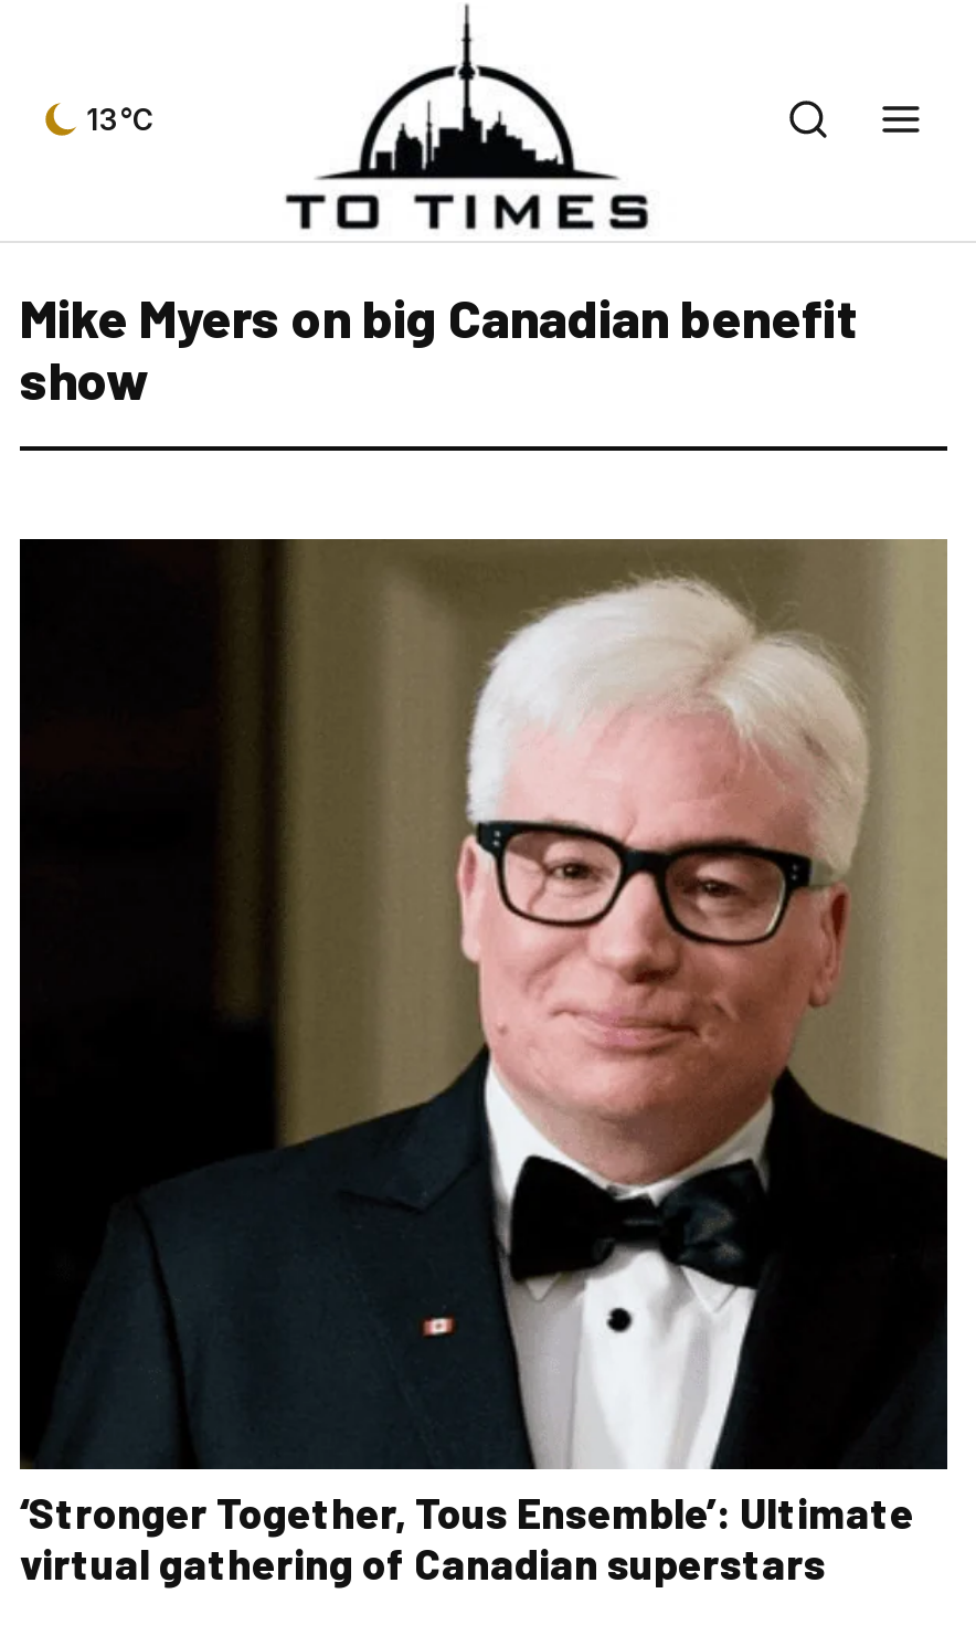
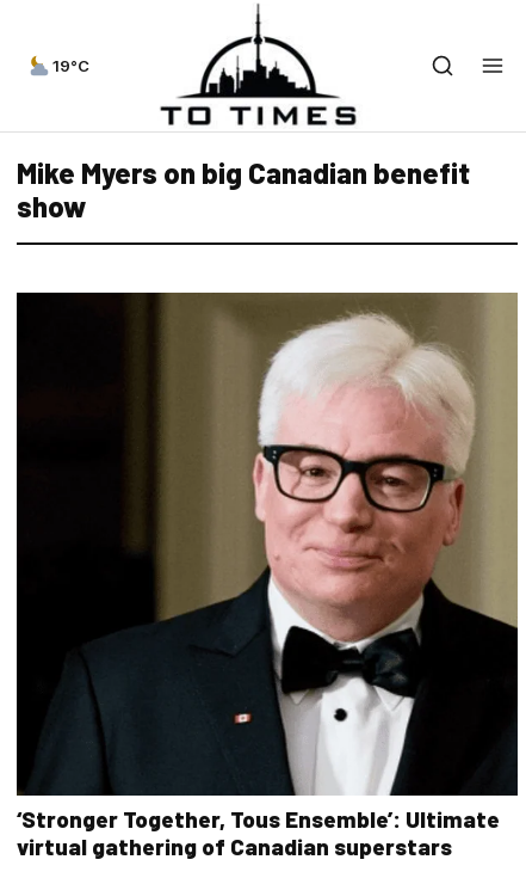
- 13°C
+ 19°C
